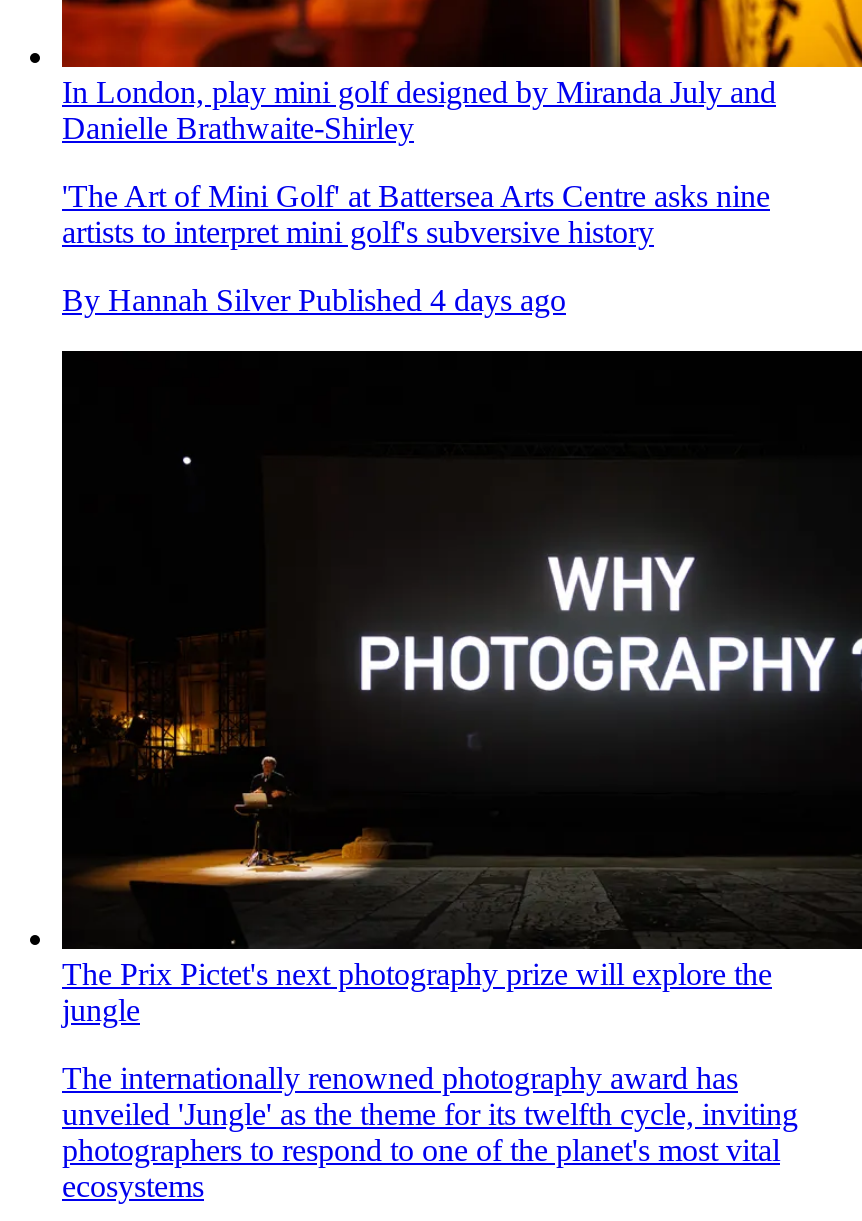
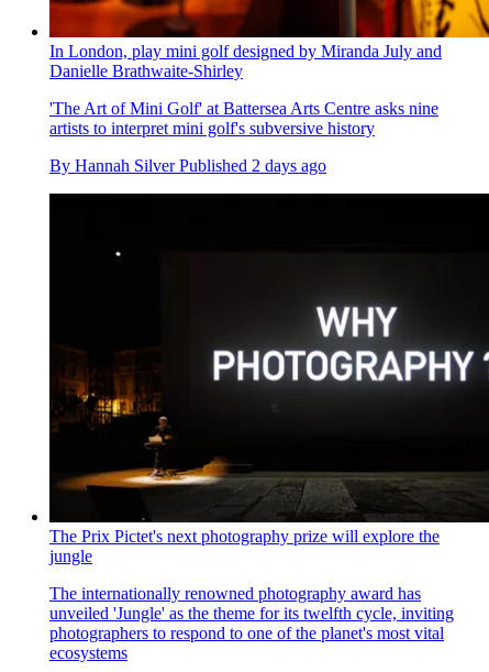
- By Hannah Silver Published 4 days ago
+ By Hannah Silver Published 2 days ago
